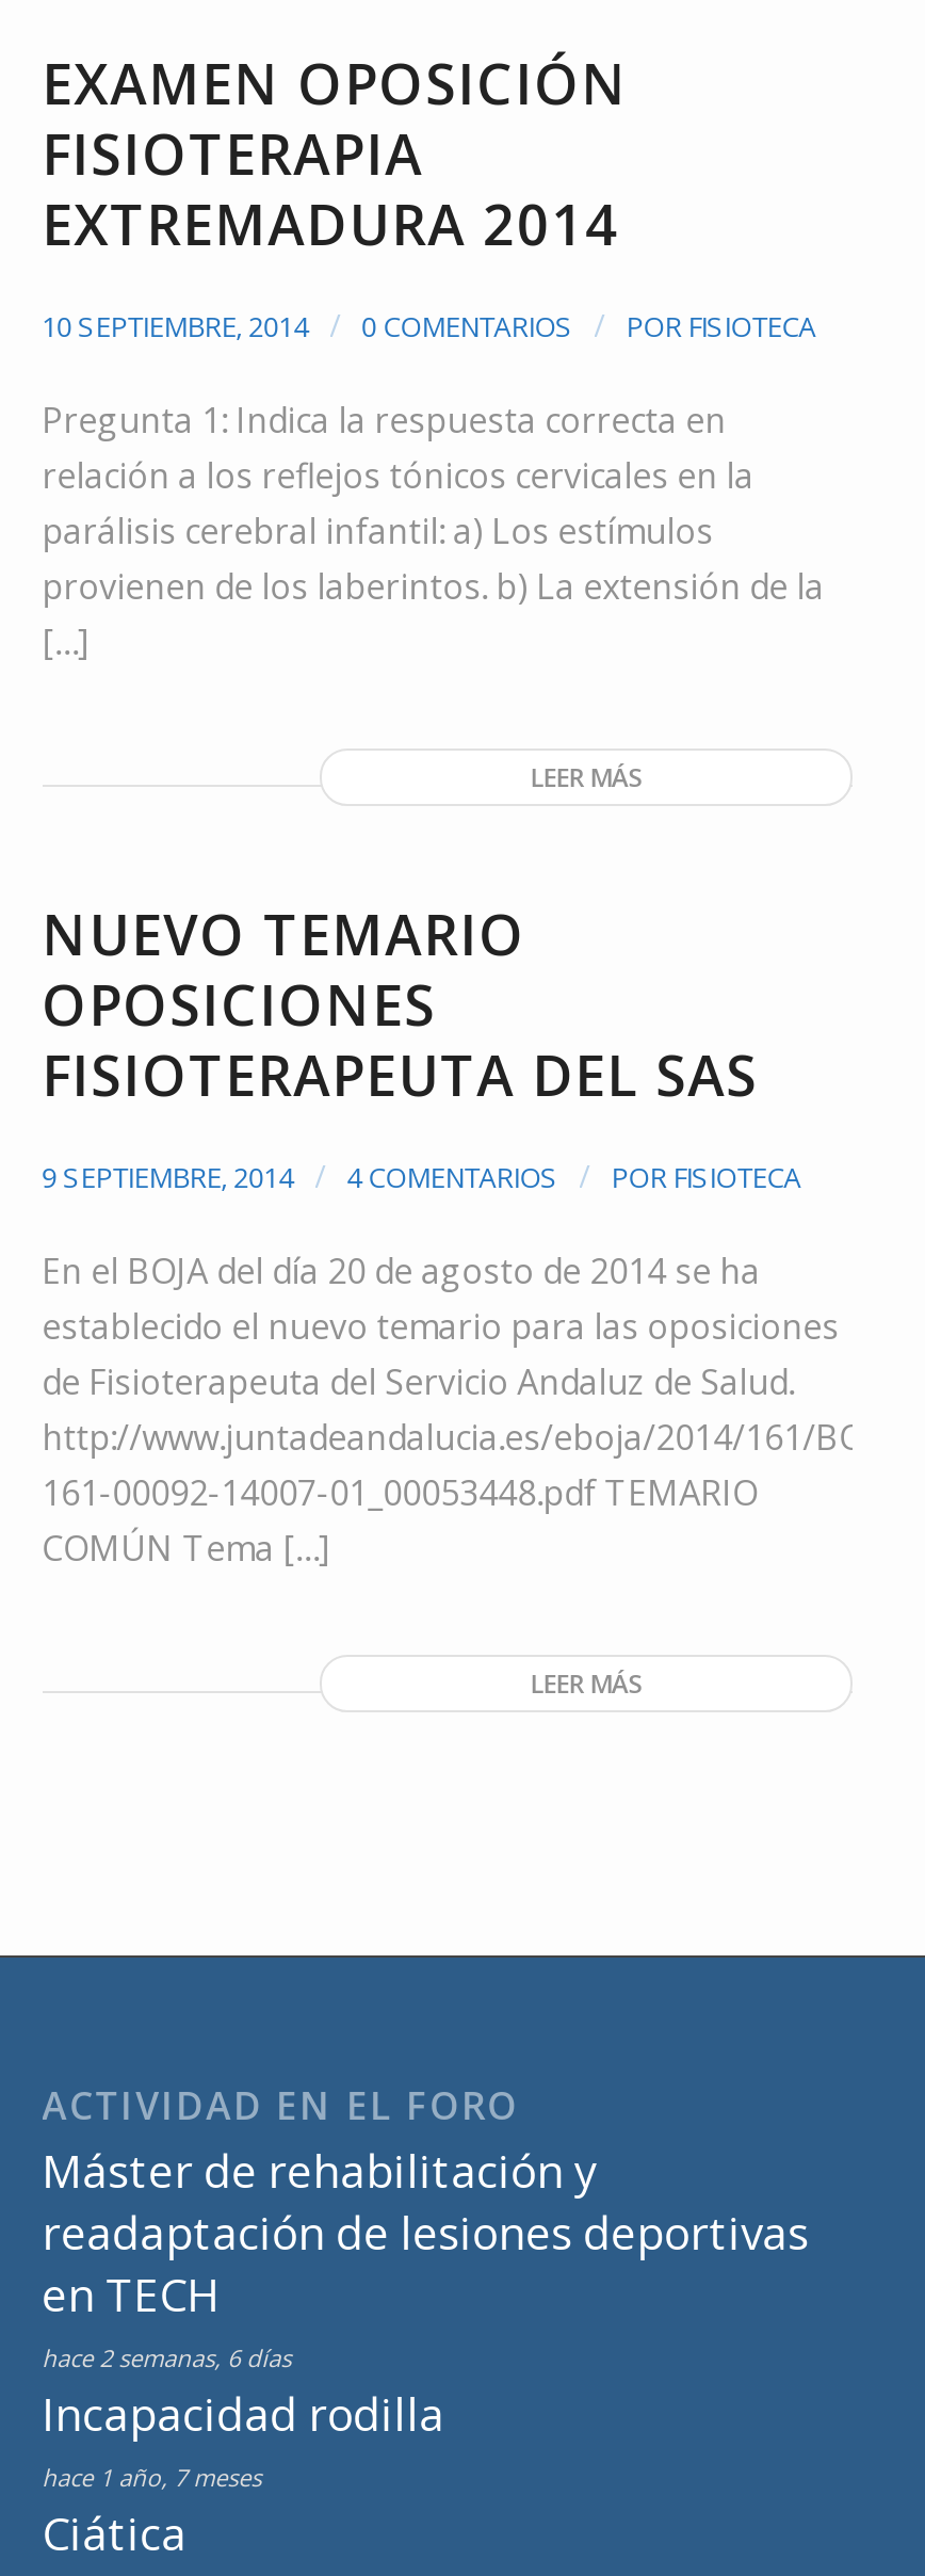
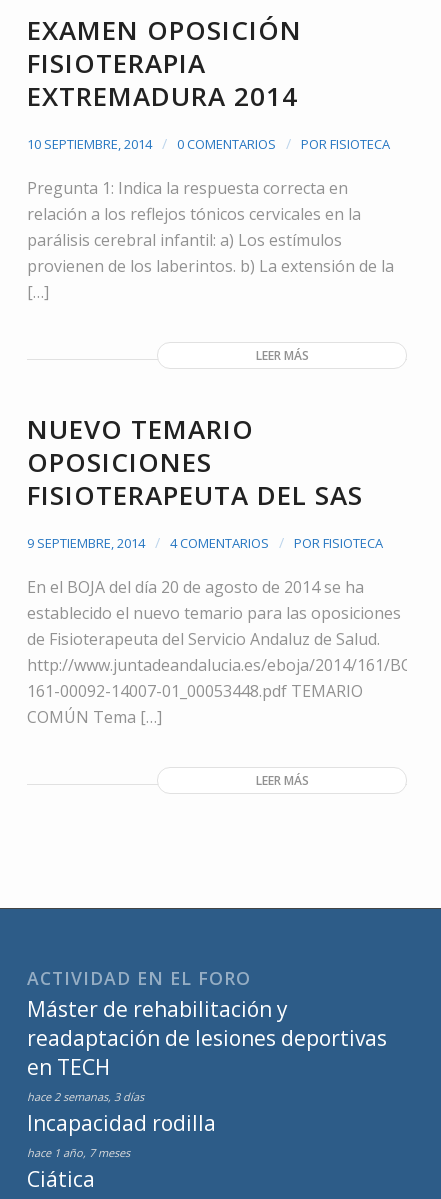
- hace 2 semanas, 6 días
+ hace 2 semanas, 3 días
